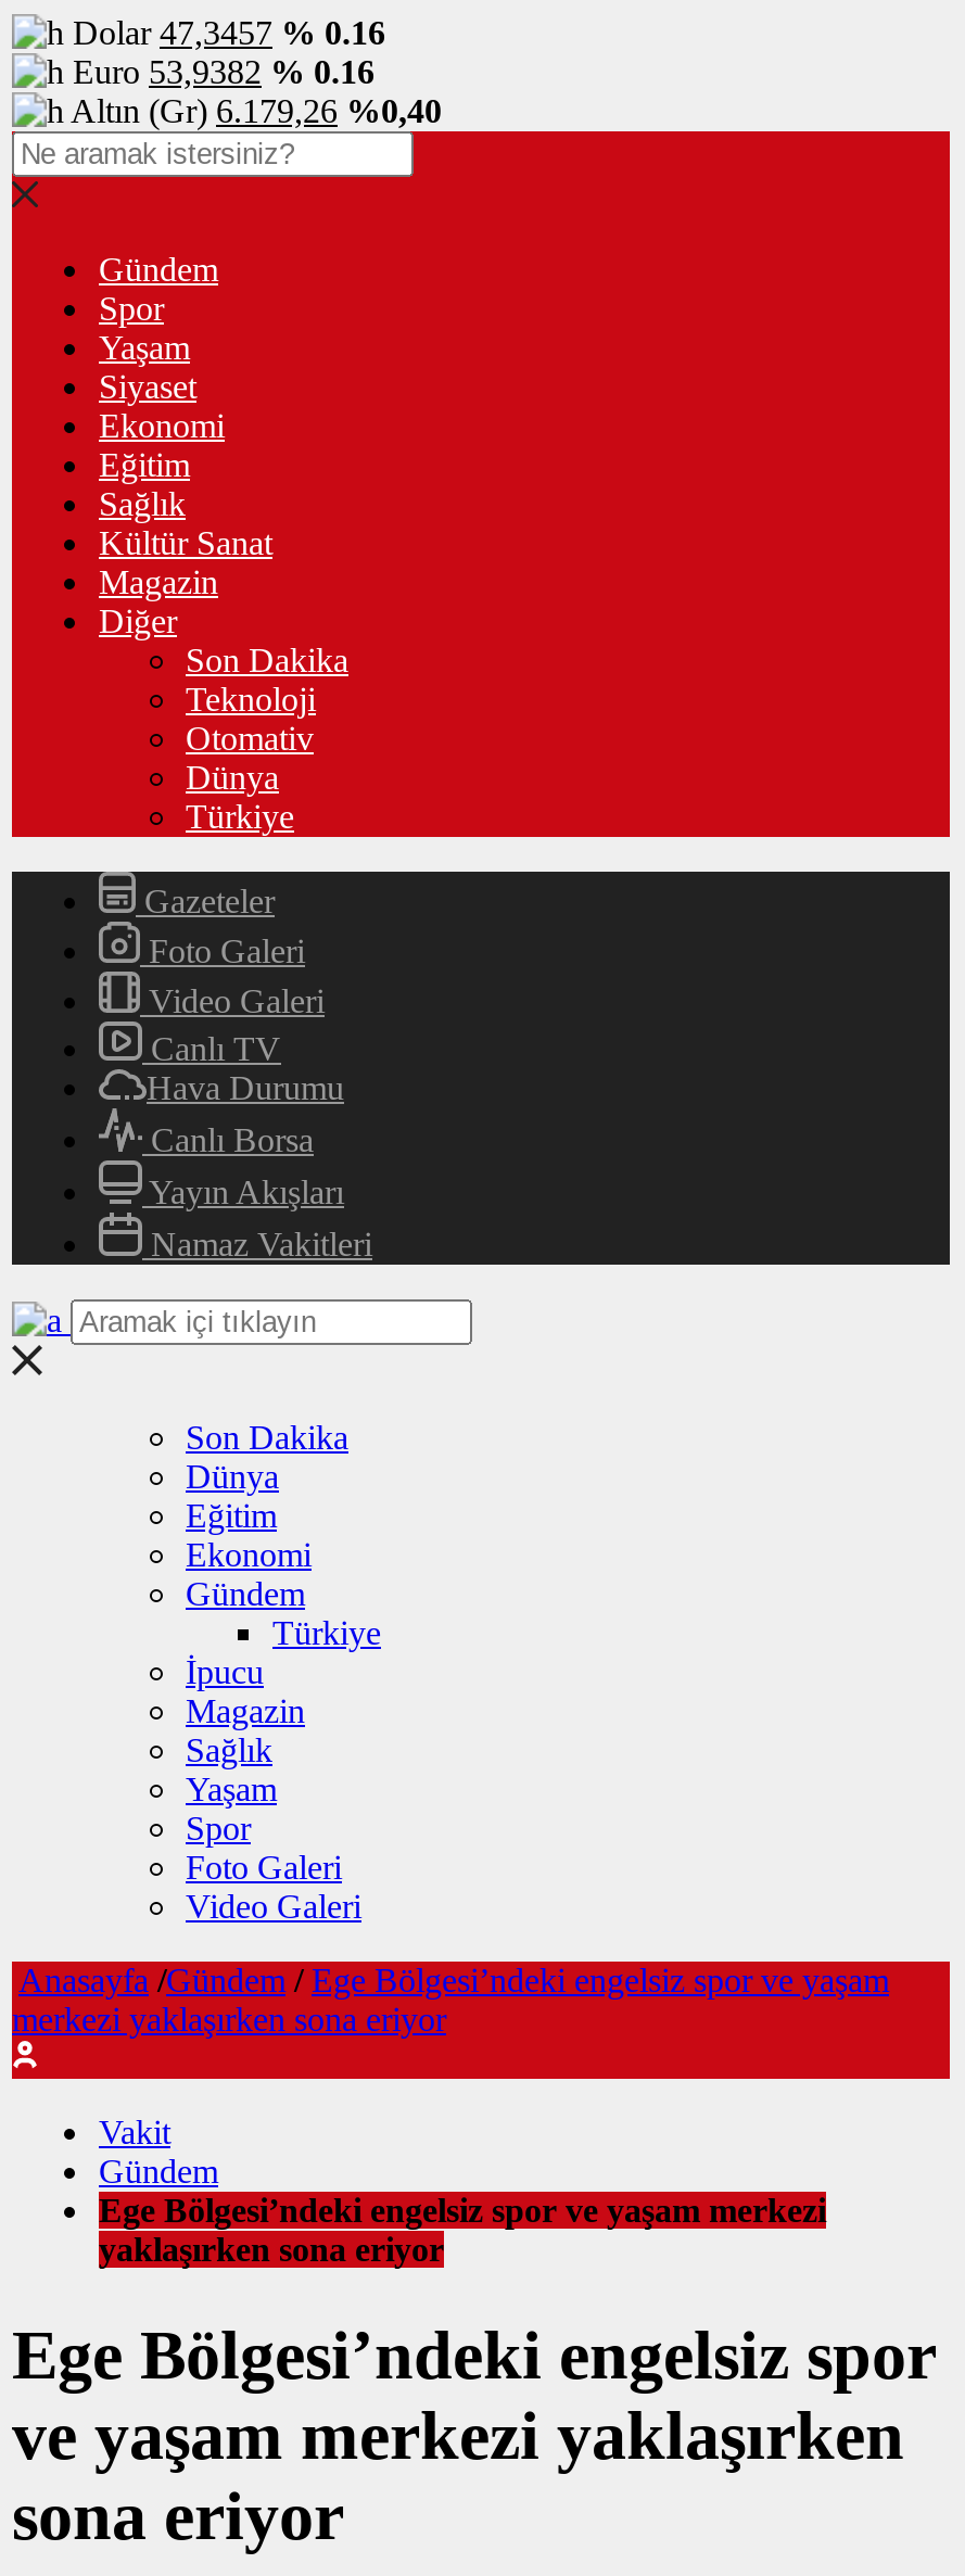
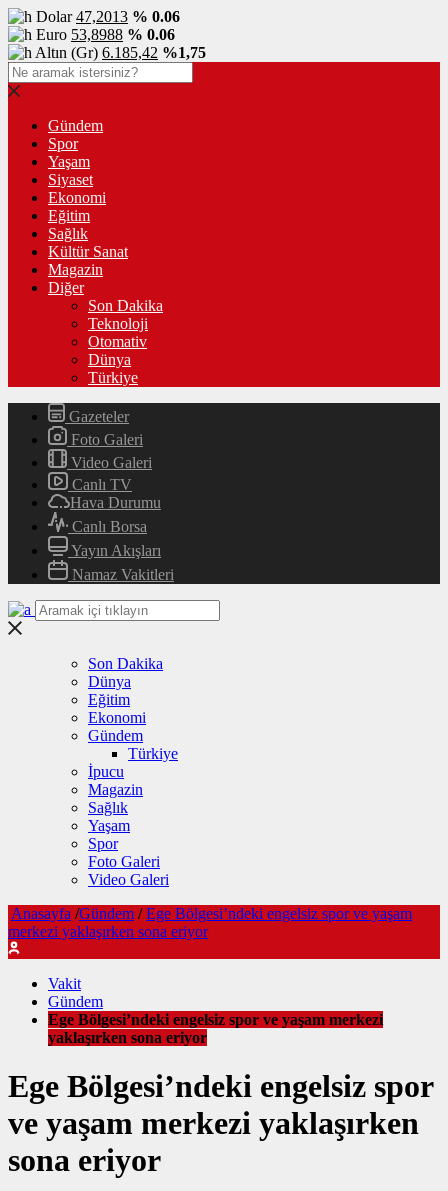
- Dolar 47,3457 % 0.16
+ Dolar 47,2013 % 0.06

- Euro 53,9382 % 0.16
+ Euro 53,8988 % 0.06

- Altın (Gr) 6.179,26 %0,40
+ Altın (Gr) 6.185,42 %1,75
